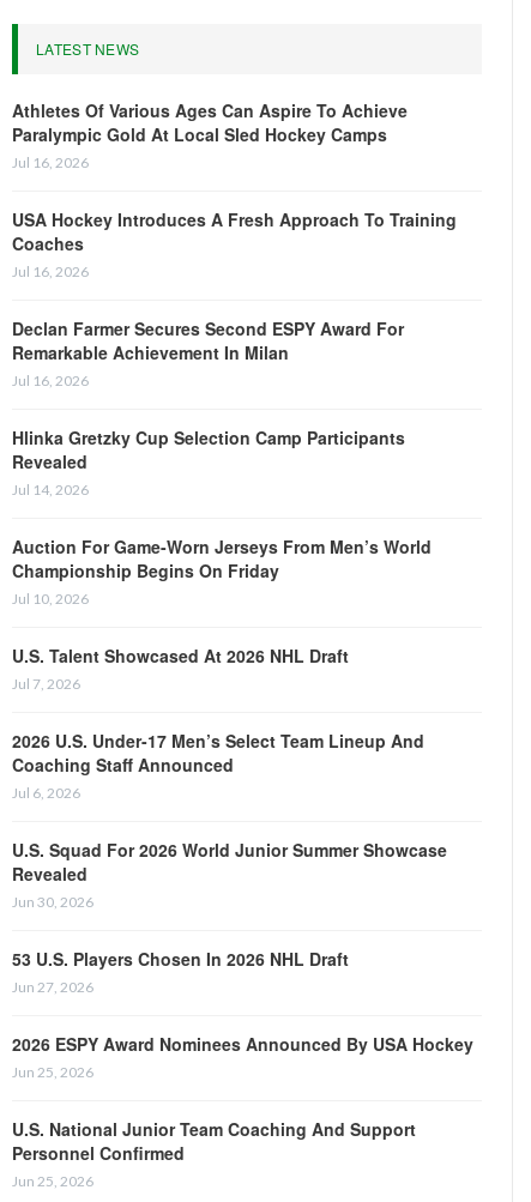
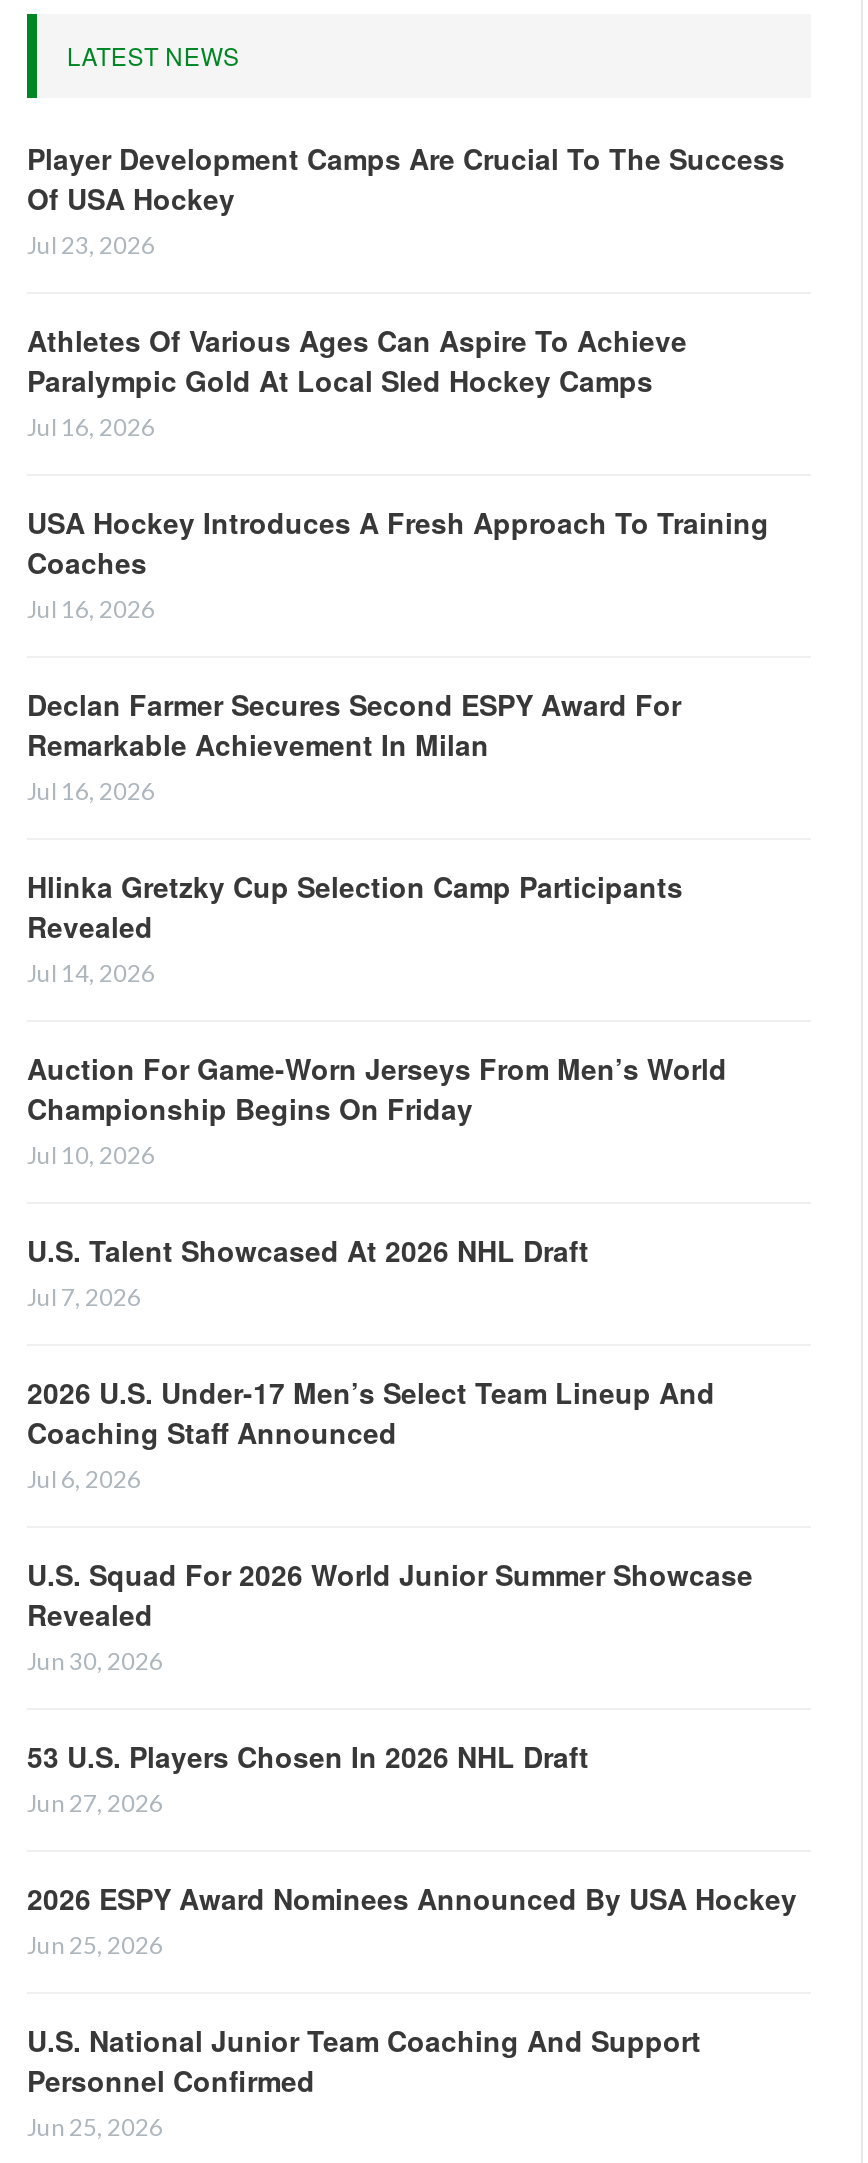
+ Player Development Camps Are Crucial To The Success
+ Of USA Hockey
+ Jul 23, 2026
